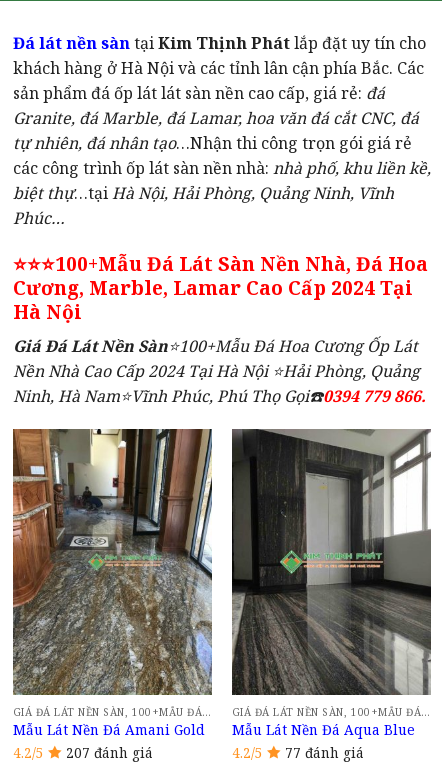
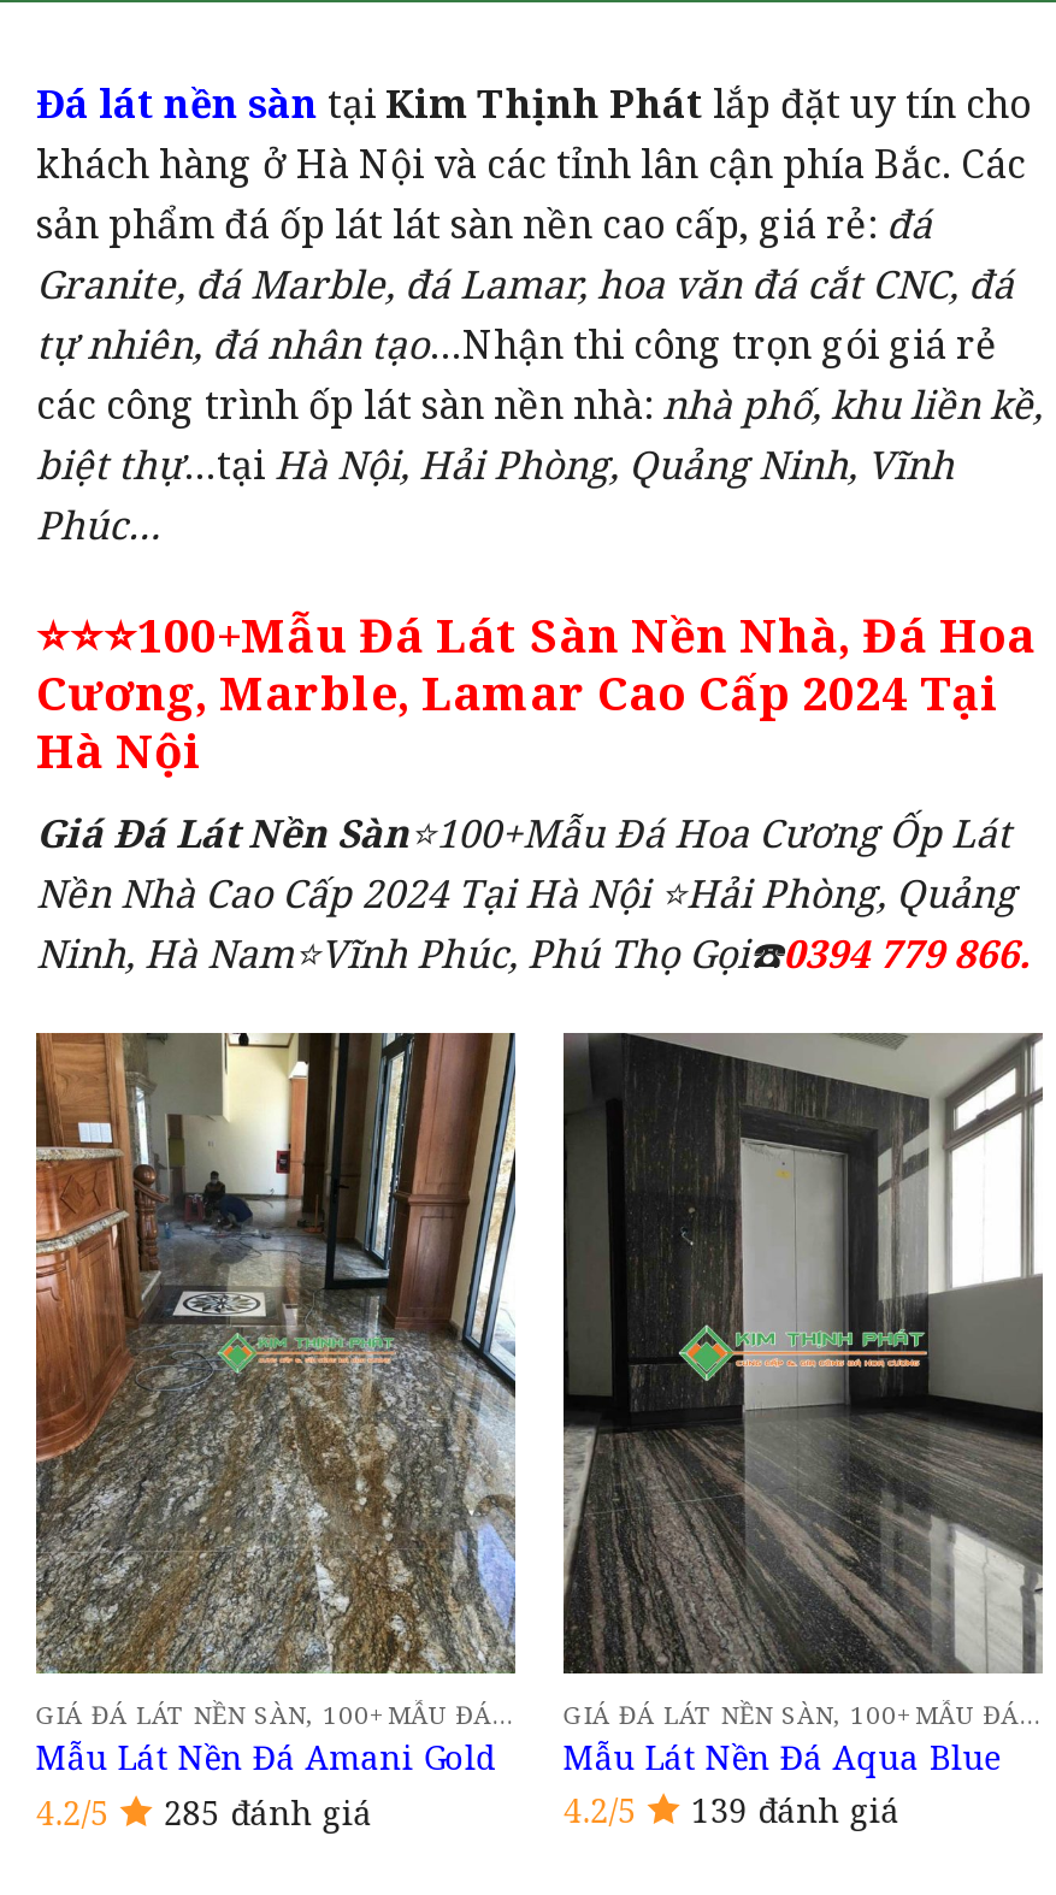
- 4.2/5 207 đánh giá
+ 4.2/5 285 đánh giá

- 4.2/5 77 đánh giá
+ 4.2/5 139 đánh giá
